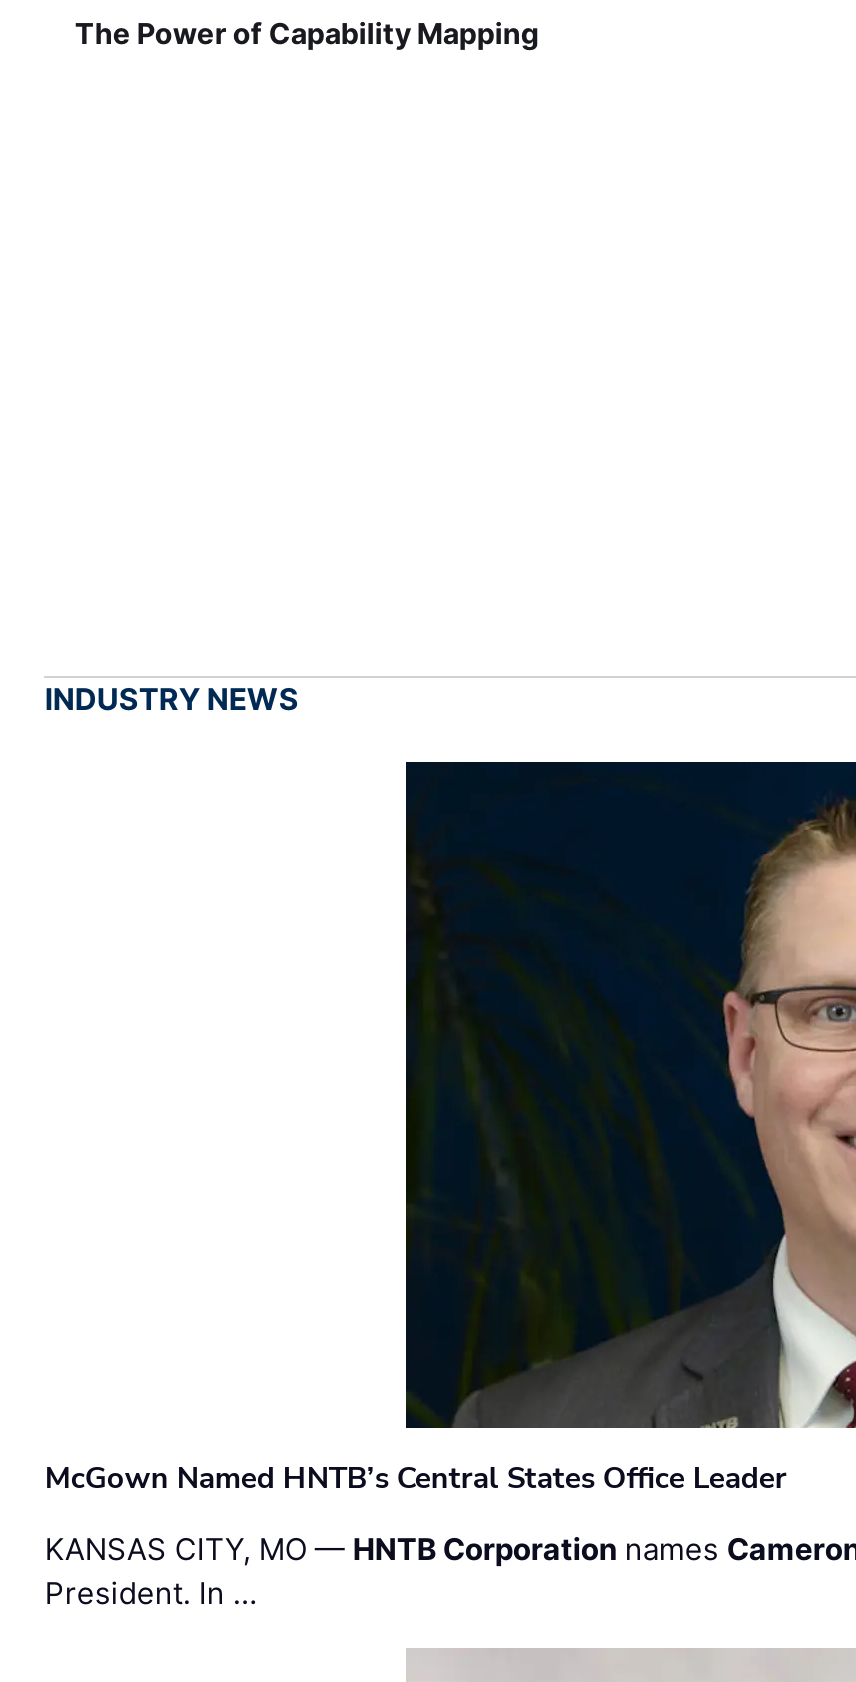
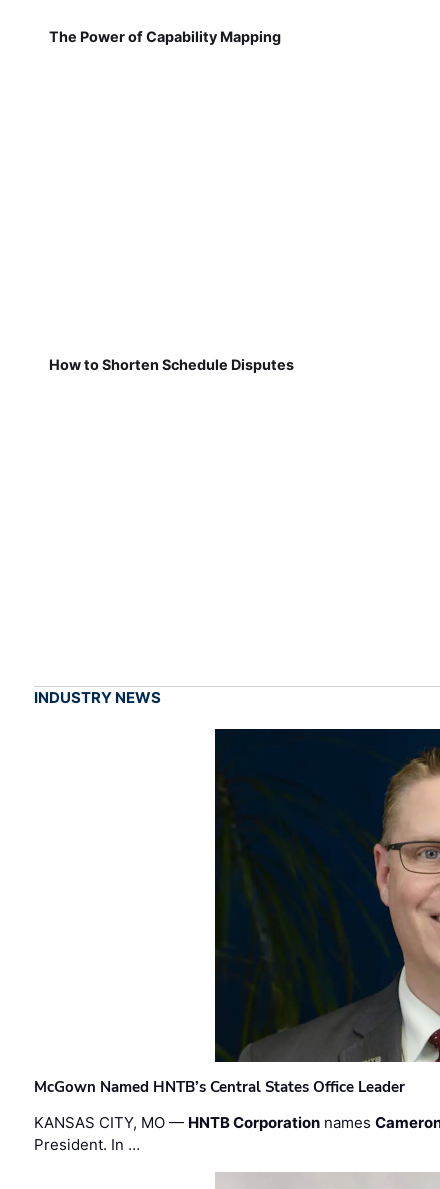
+ How to Shorten Schedule Disputes
